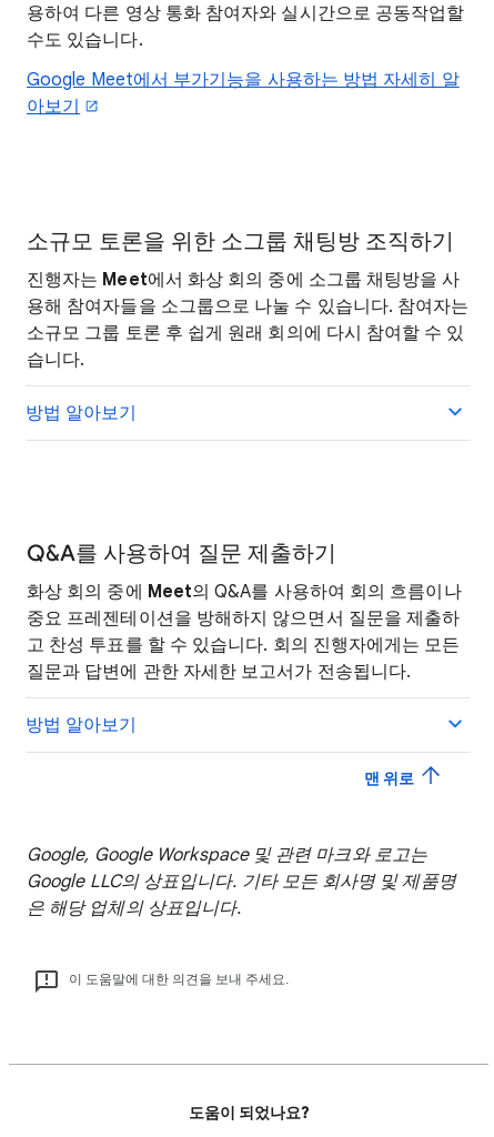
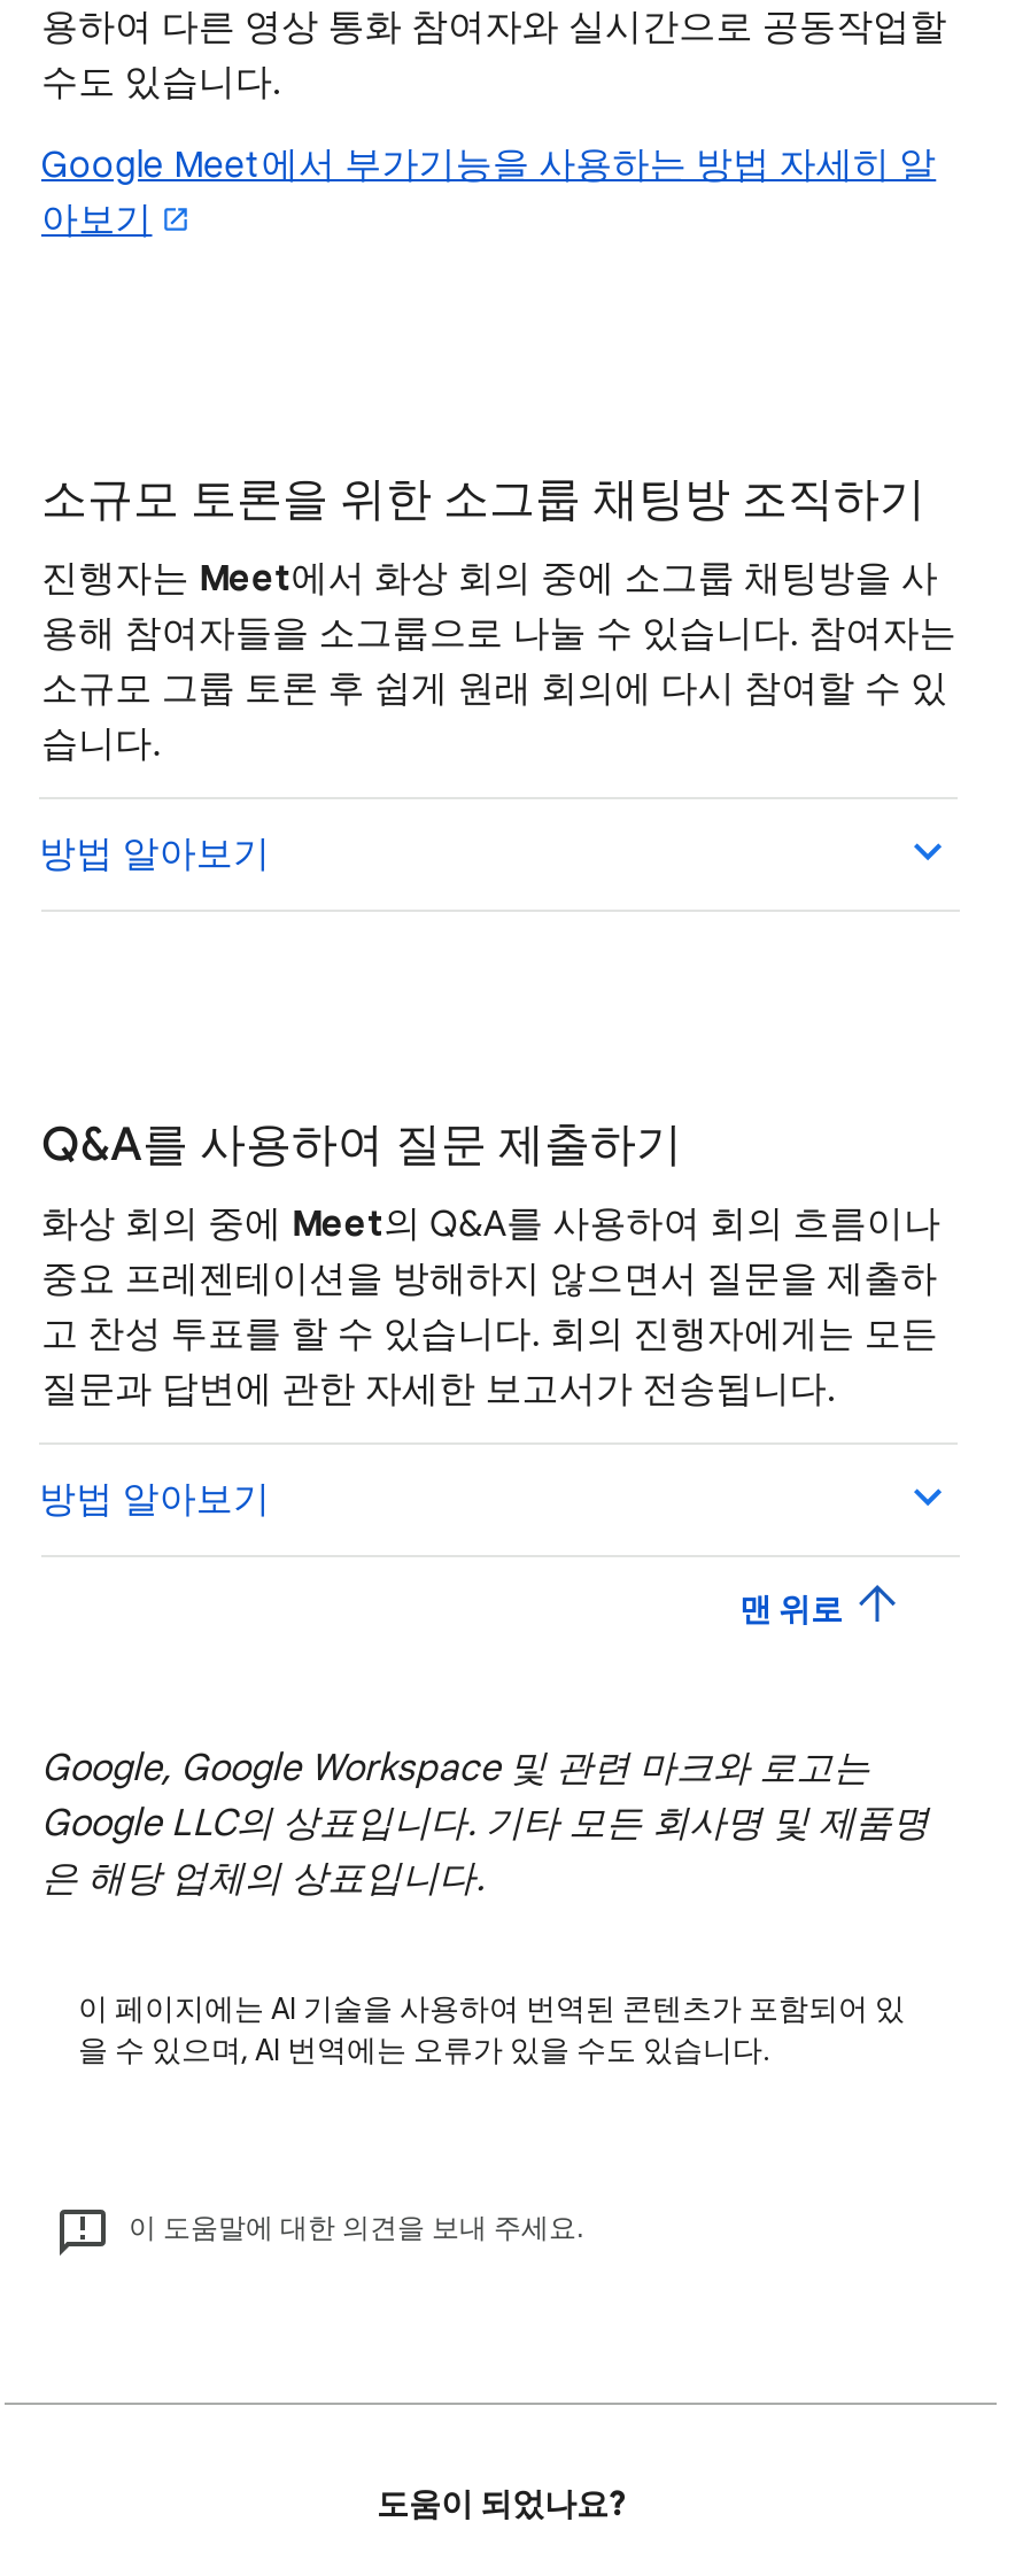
+ 이 페이지에는 AI 기술을 사용하여 번역된 콘텐츠가 포함되어 있
+ 을 수 있으며, AI 번역에는 오류가 있을 수도 있습니다.
